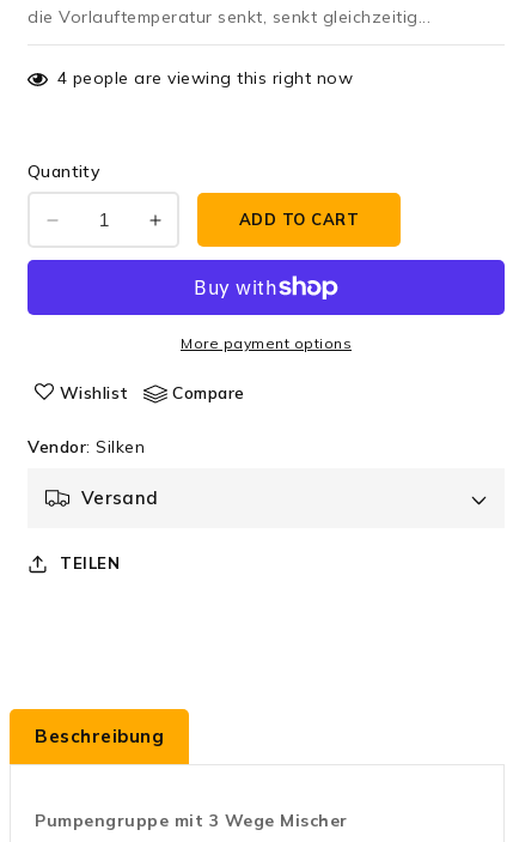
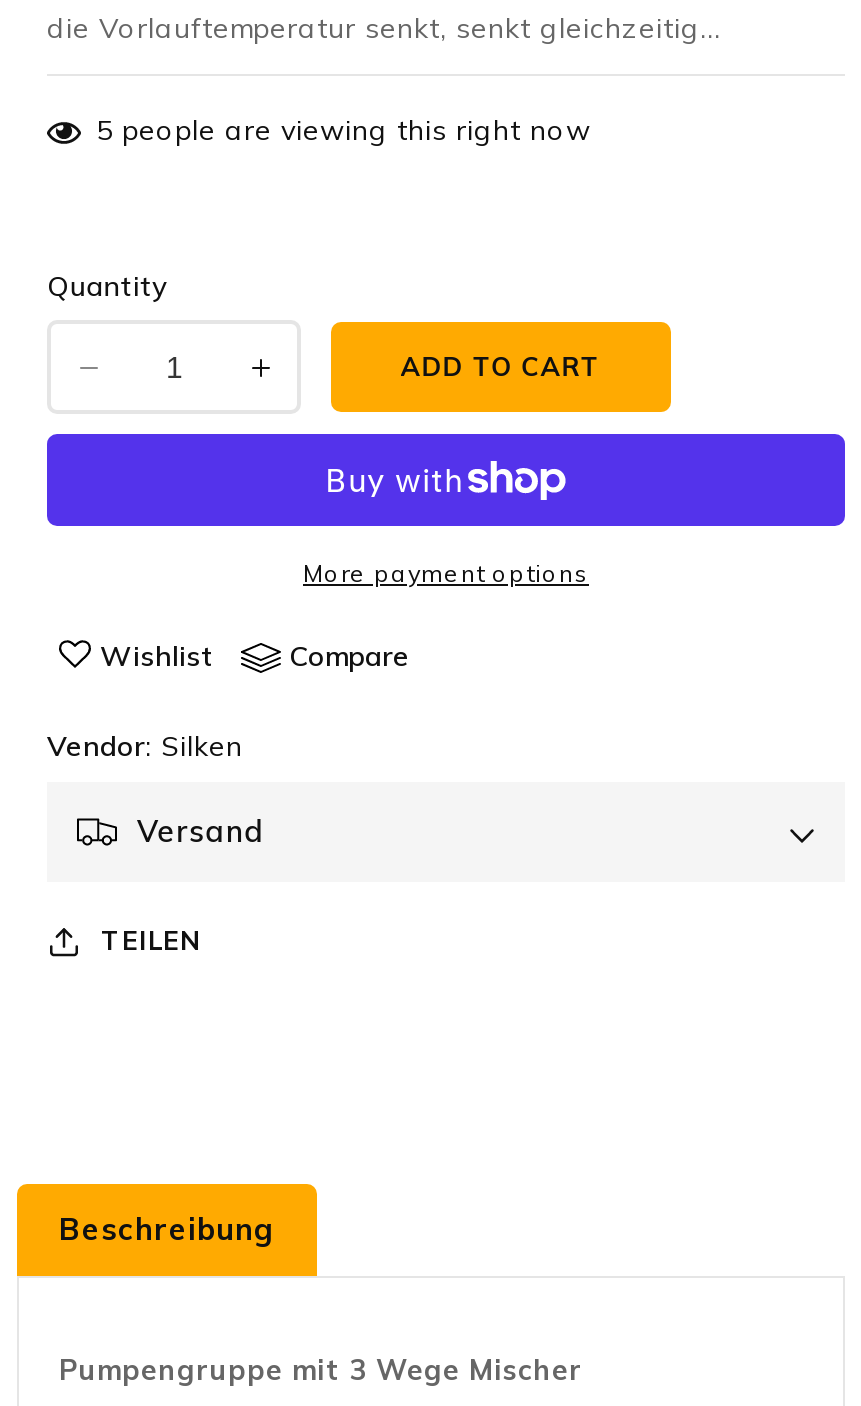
- 4 people are viewing this right now
+ 5 people are viewing this right now
